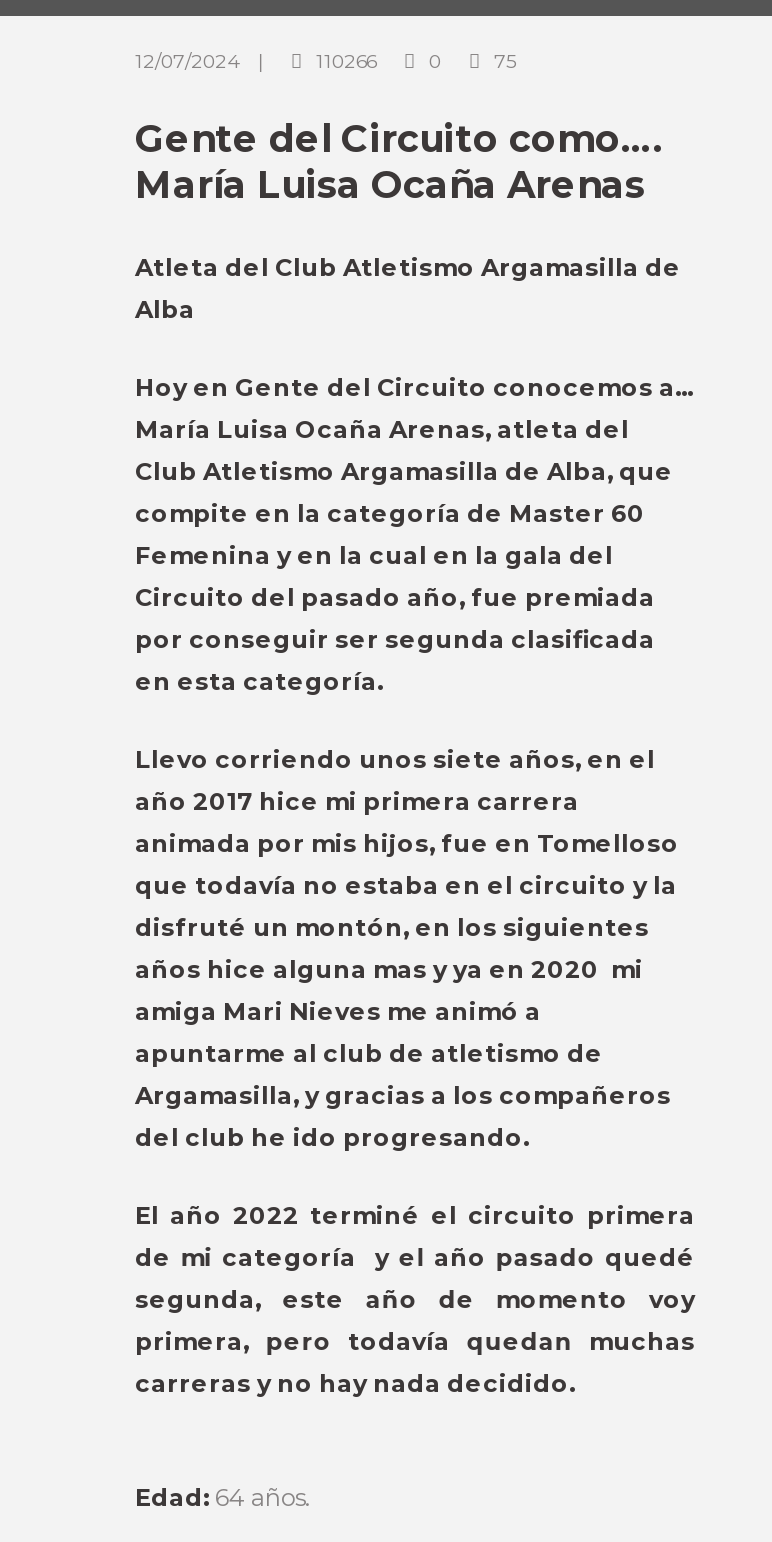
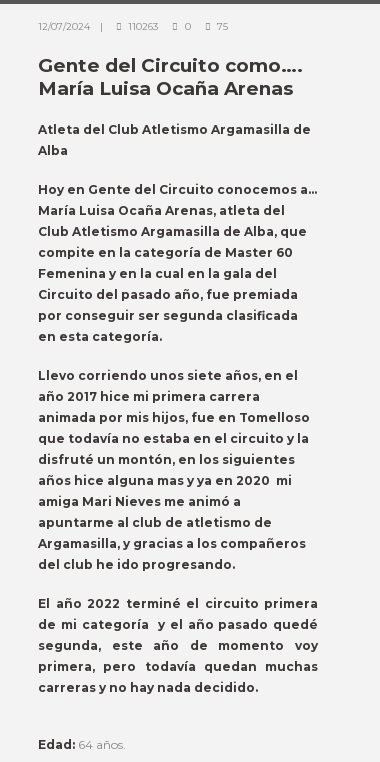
- 110266
+ 110263
